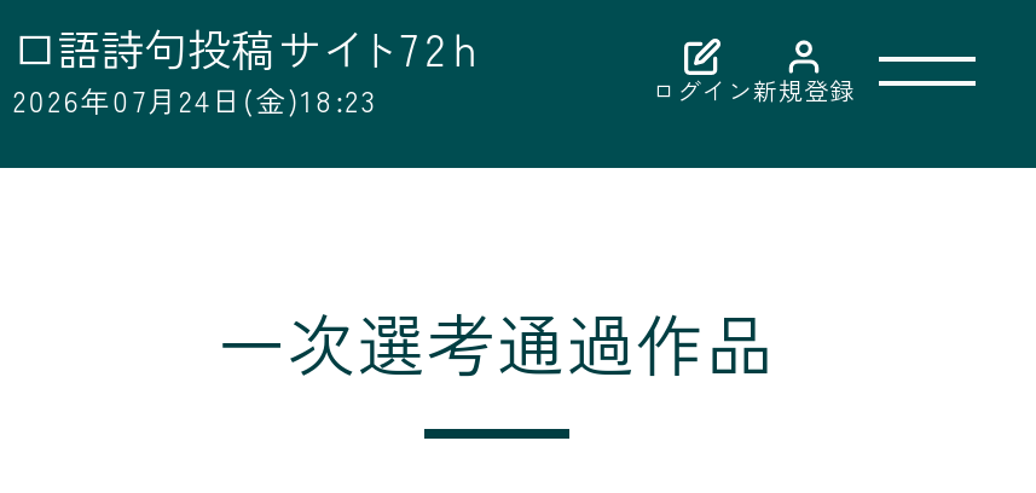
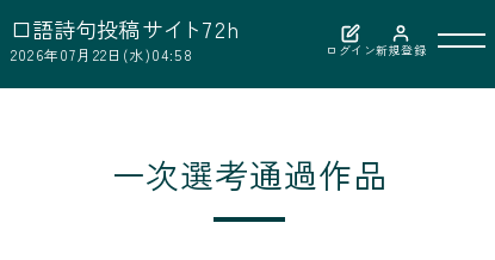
- 2026年07月24日(金)18:23
+ 2026年07月22日(水)04:58
